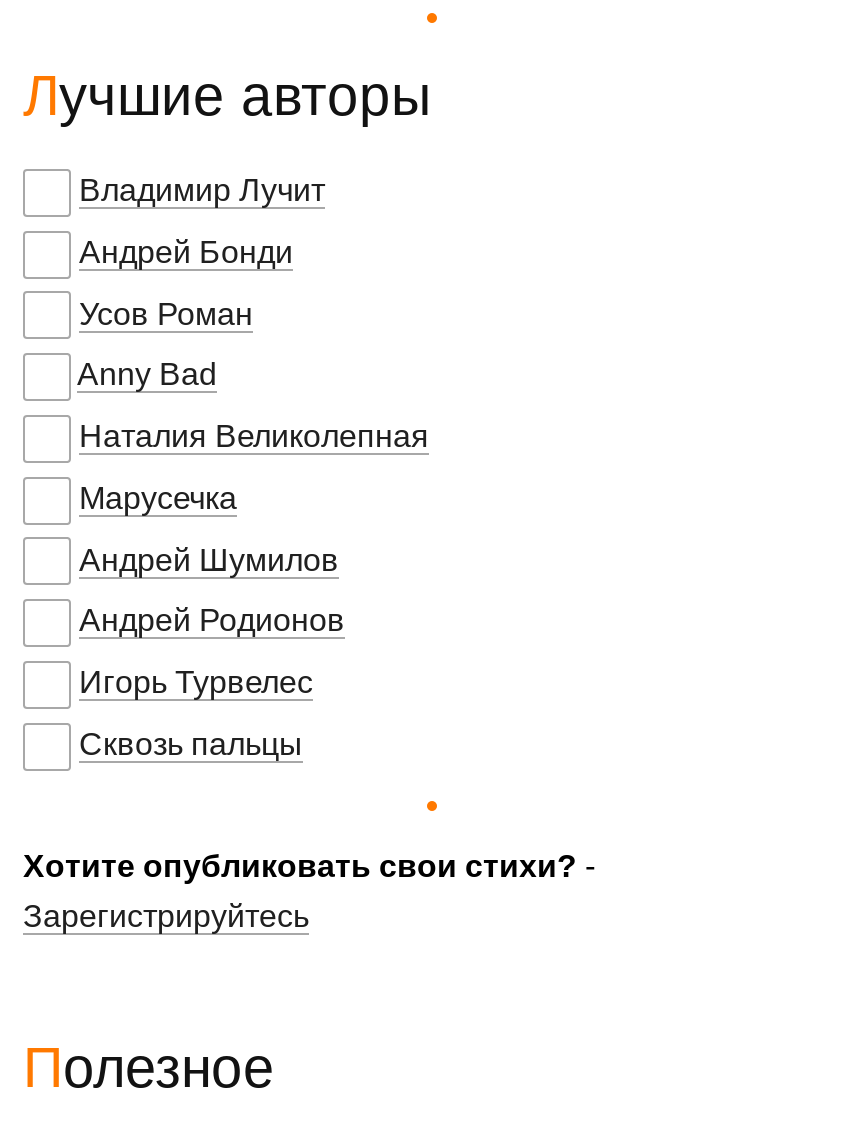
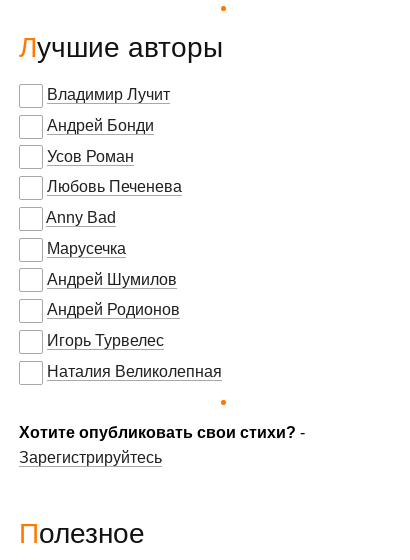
+ Любовь Печенева

moved down: Anny Bad

moved down: Наталия Великолепная

- Сквозь пальцы
